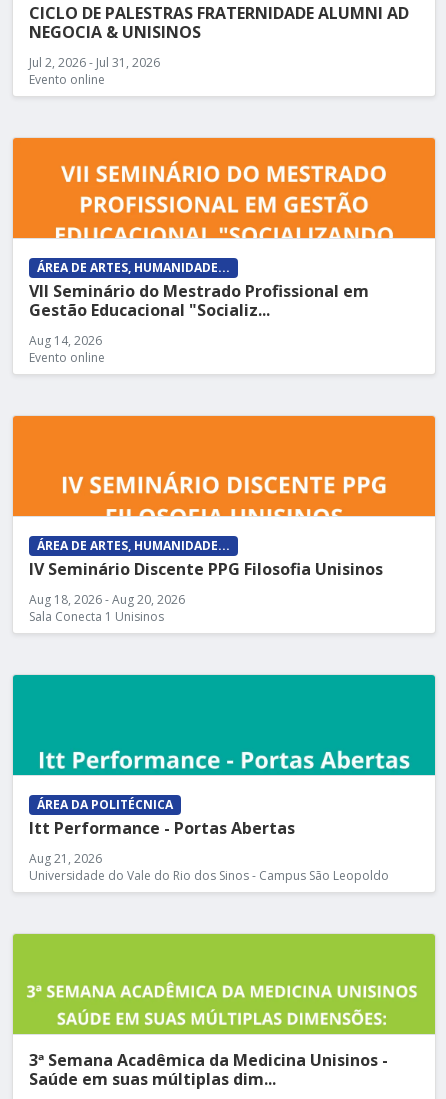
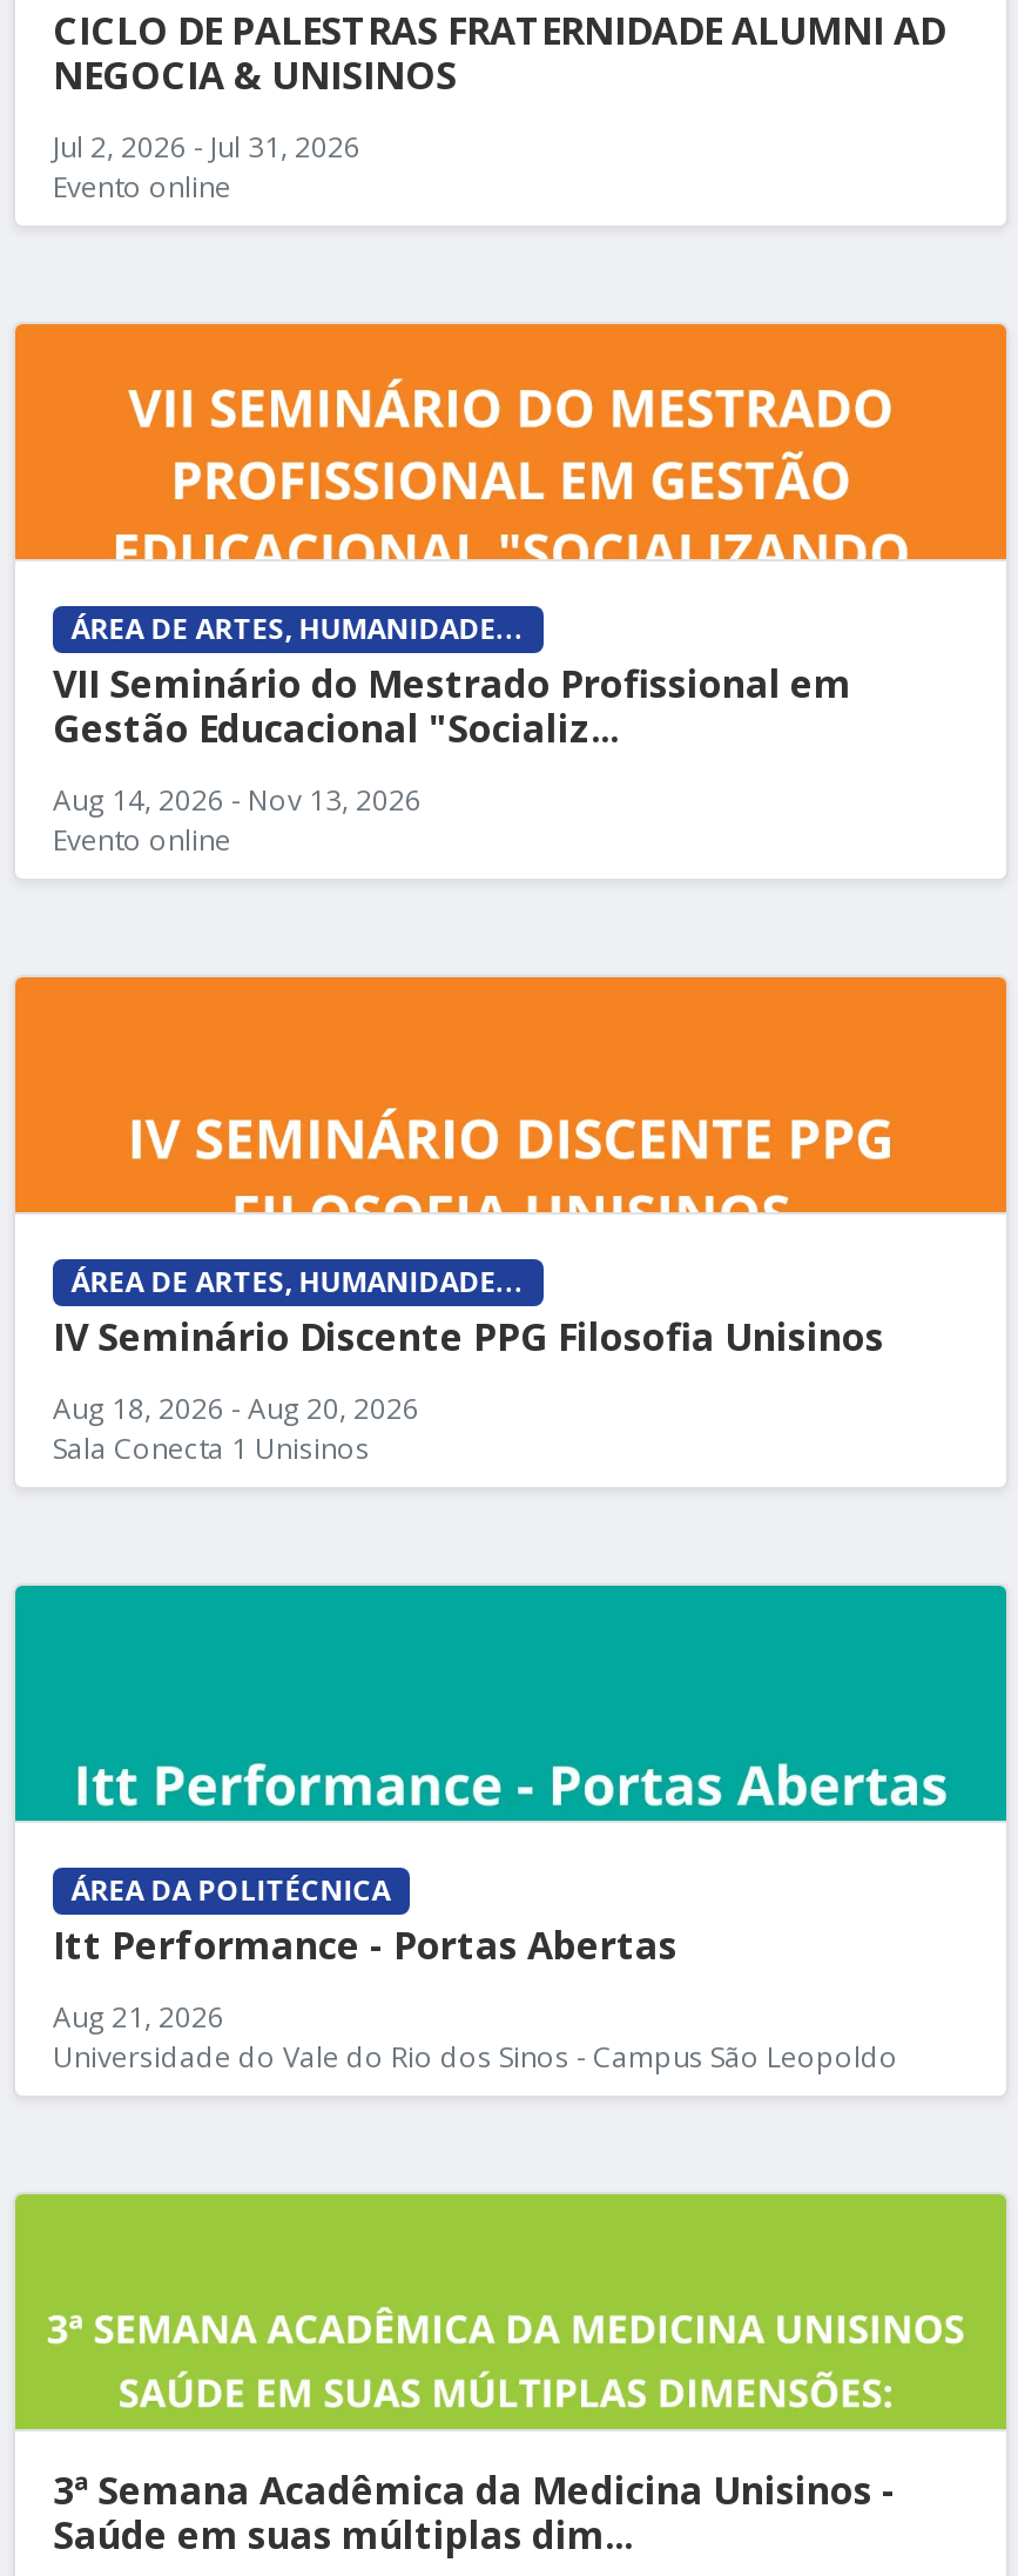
- Aug 14, 2026
+ Aug 14, 2026 - Nov 13, 2026
